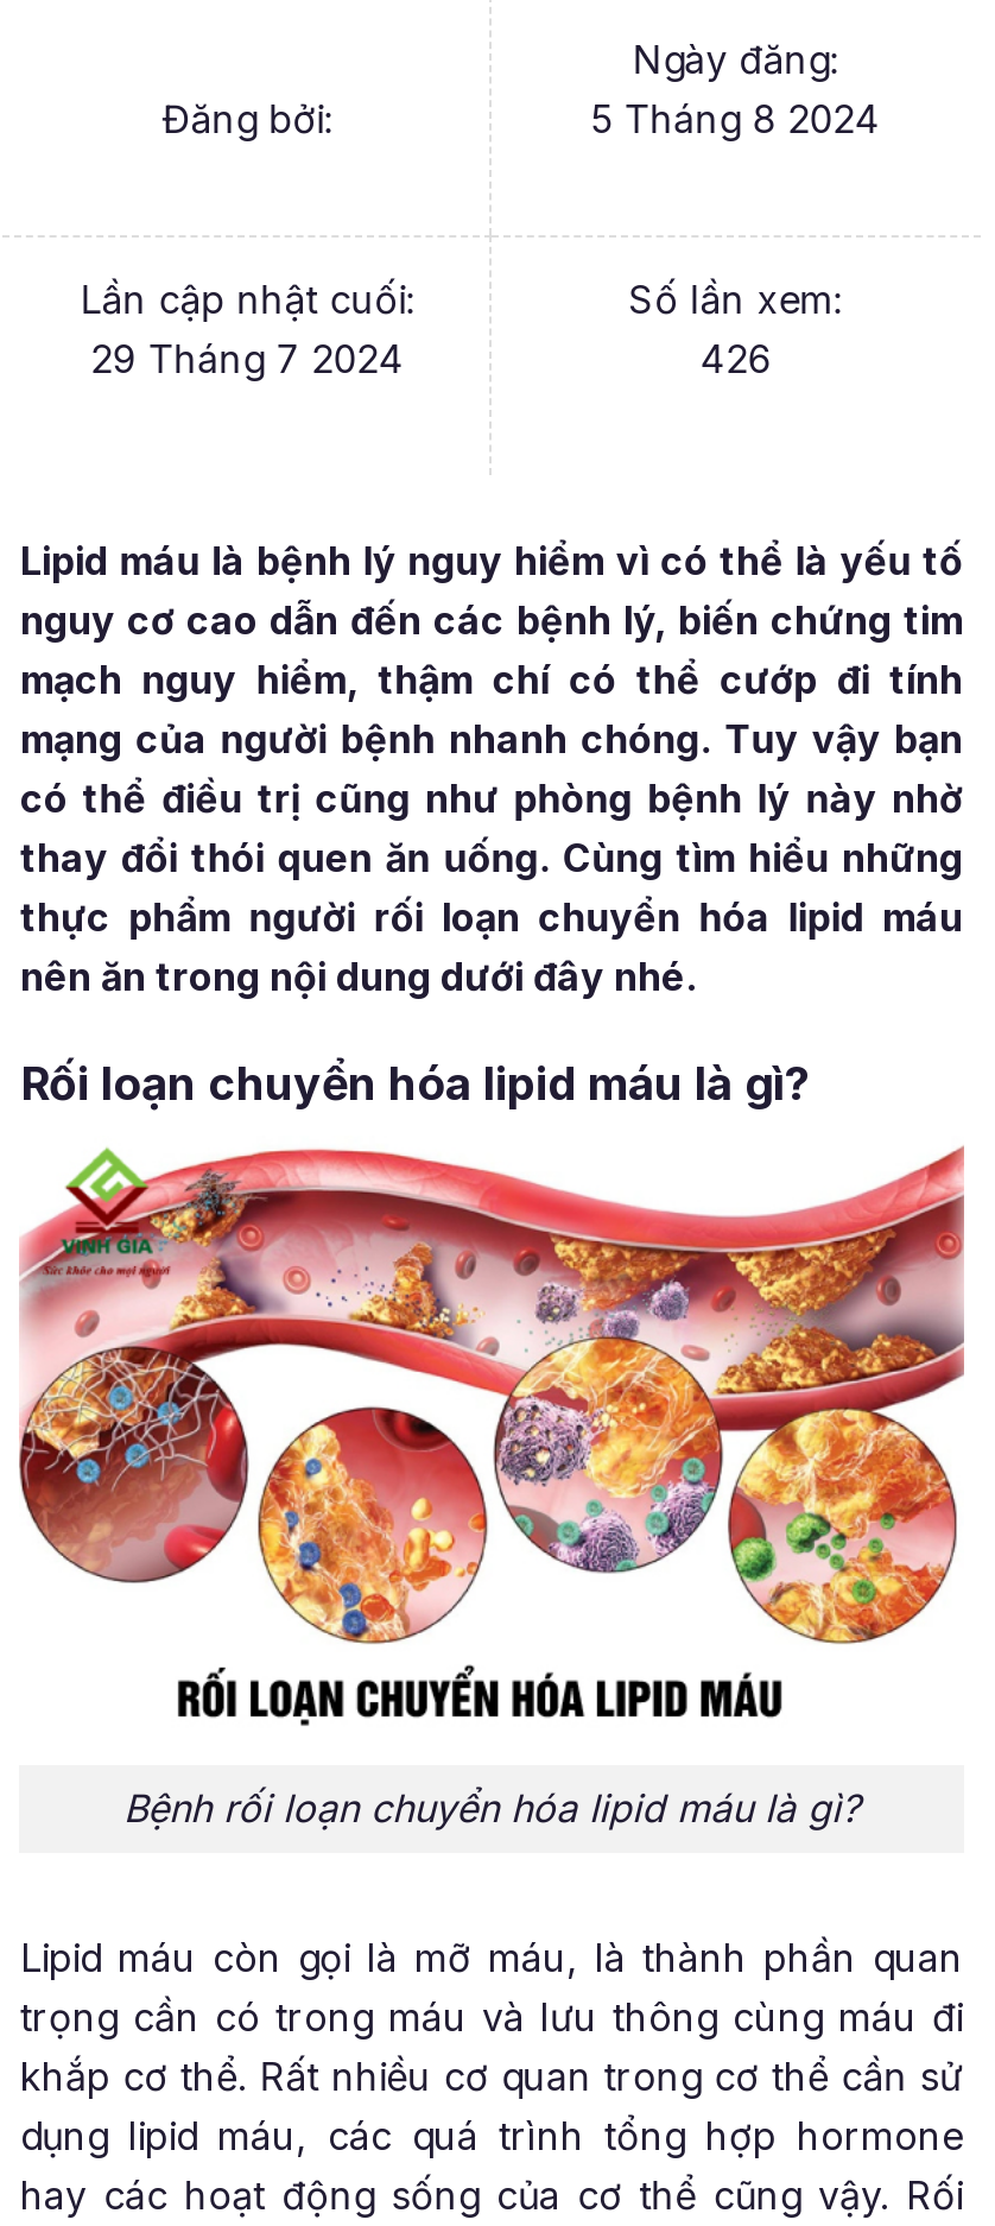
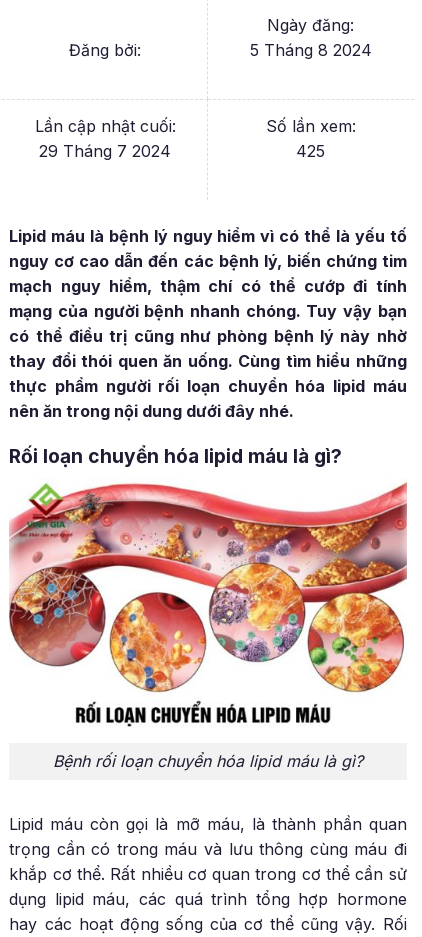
- 426
+ 425
